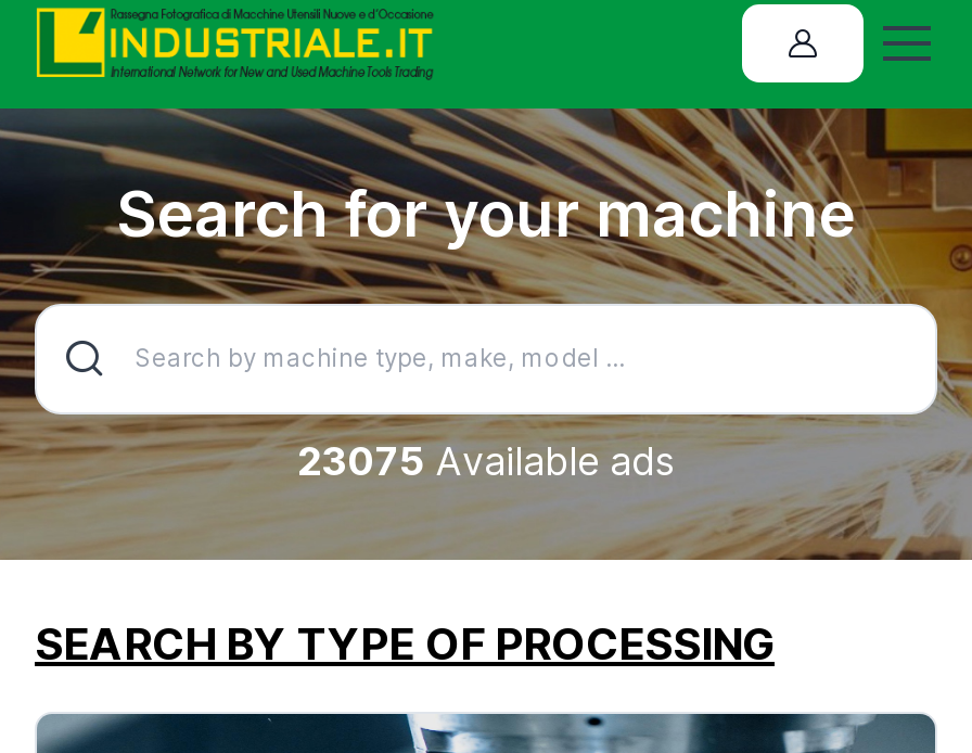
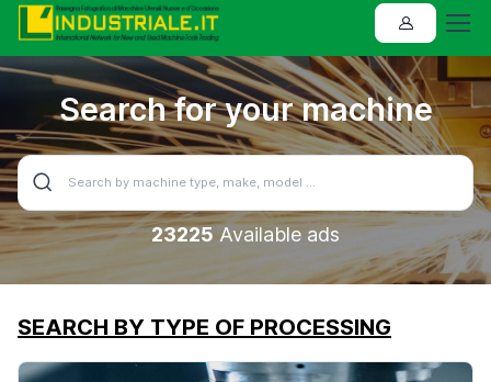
- 23075 Available ads
+ 23225 Available ads
